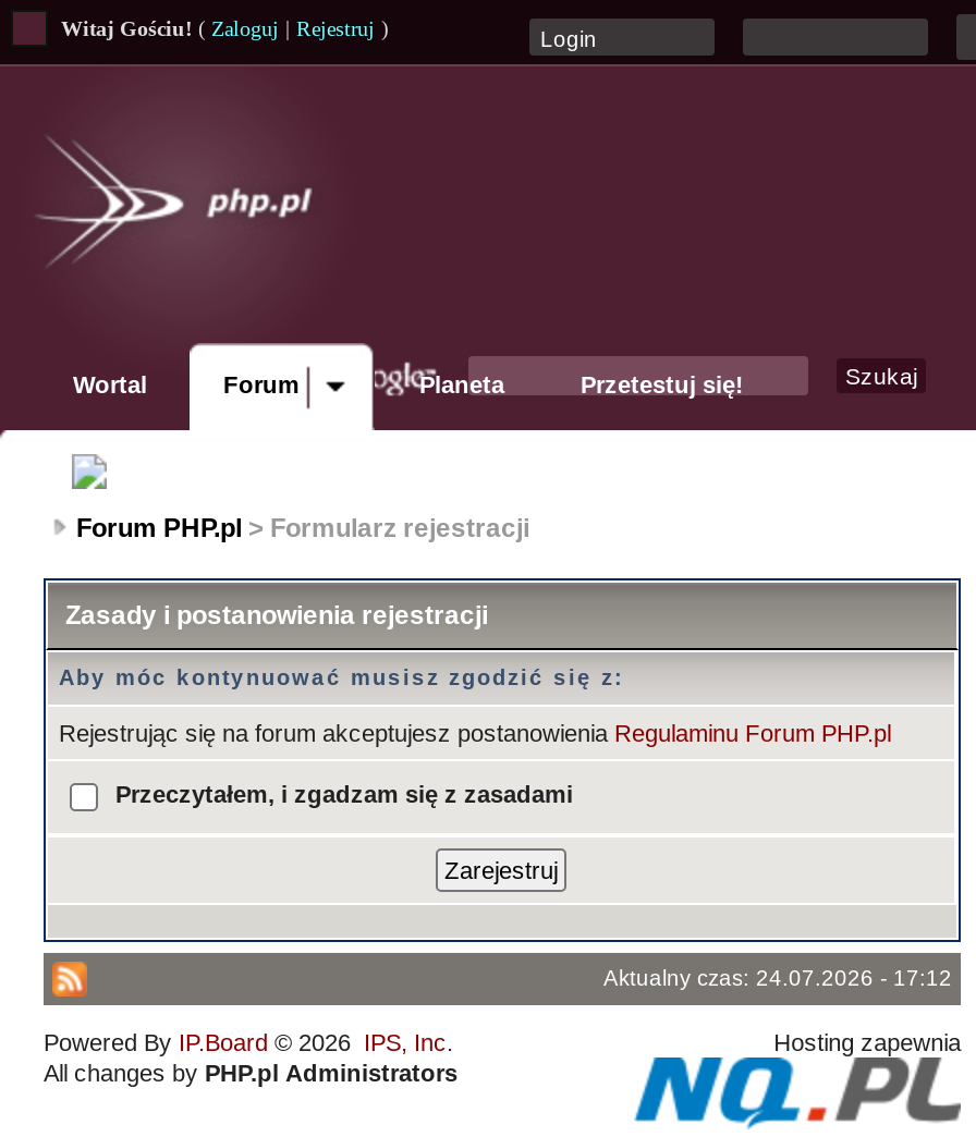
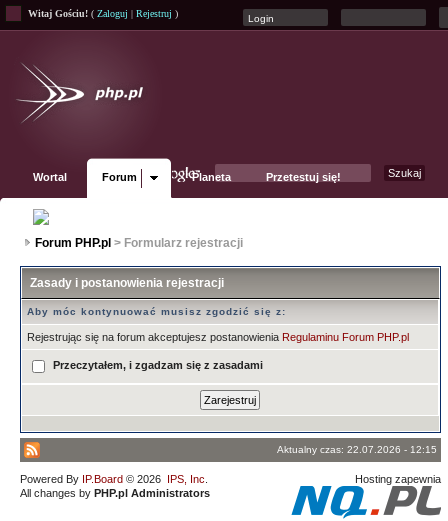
- Aktualny czas: 24.07.2026 - 17:12
+ Aktualny czas: 22.07.2026 - 12:15
